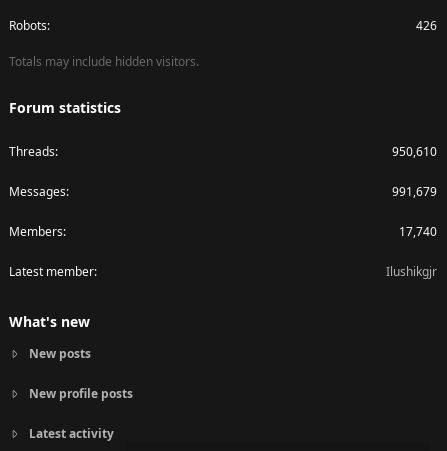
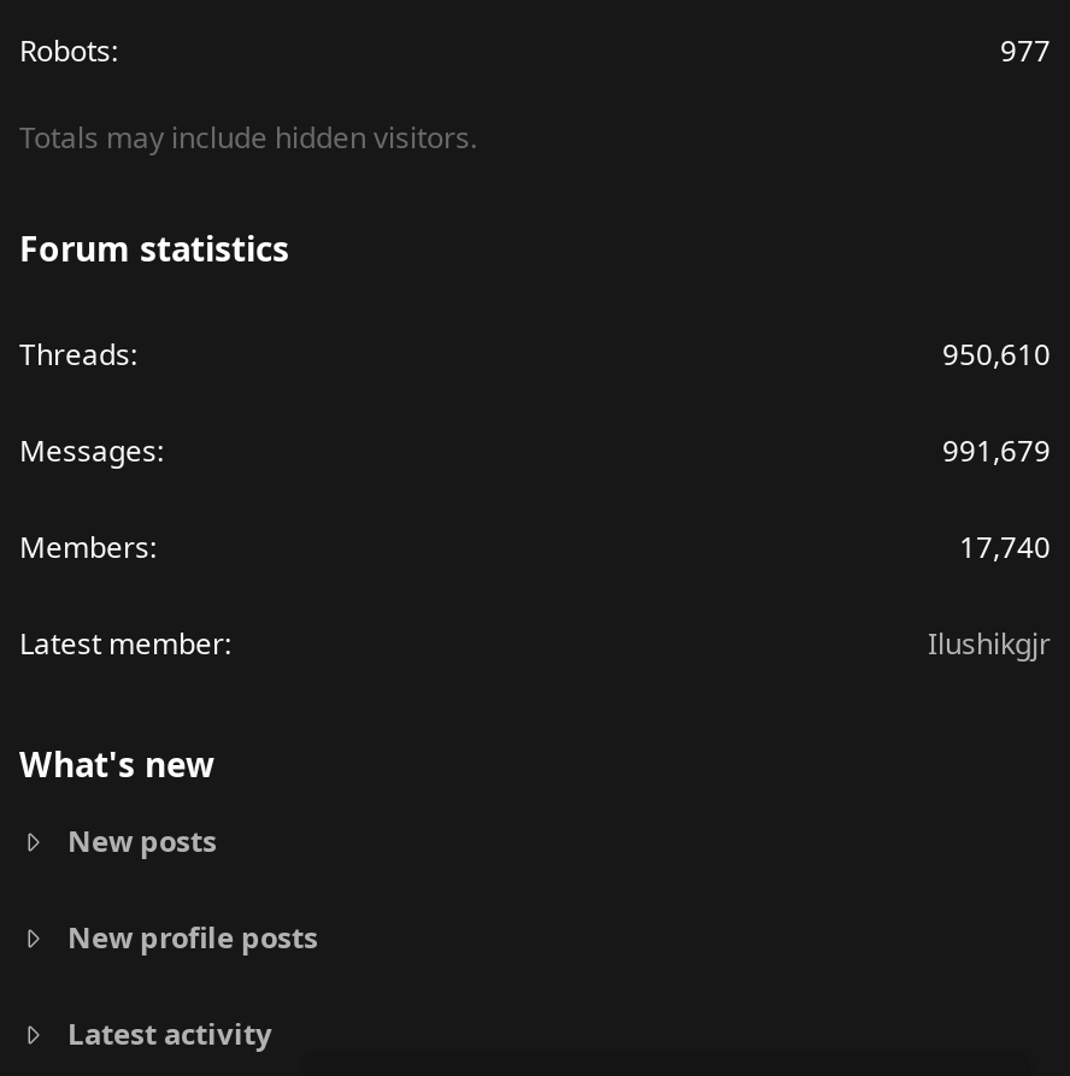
- 426
+ 977
